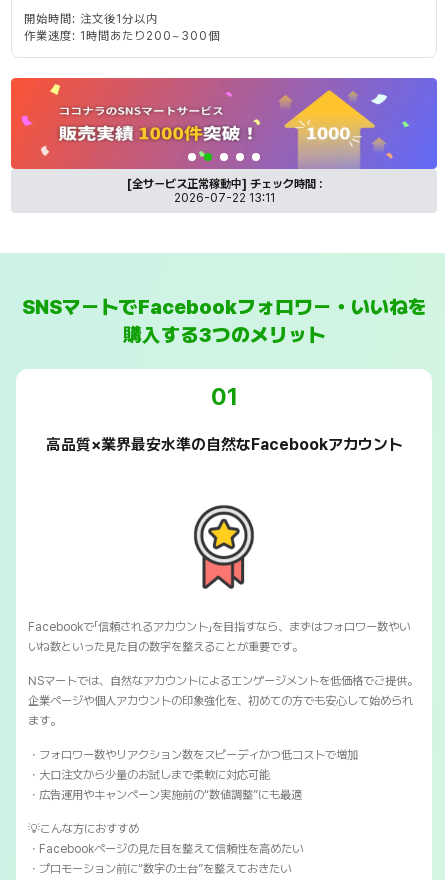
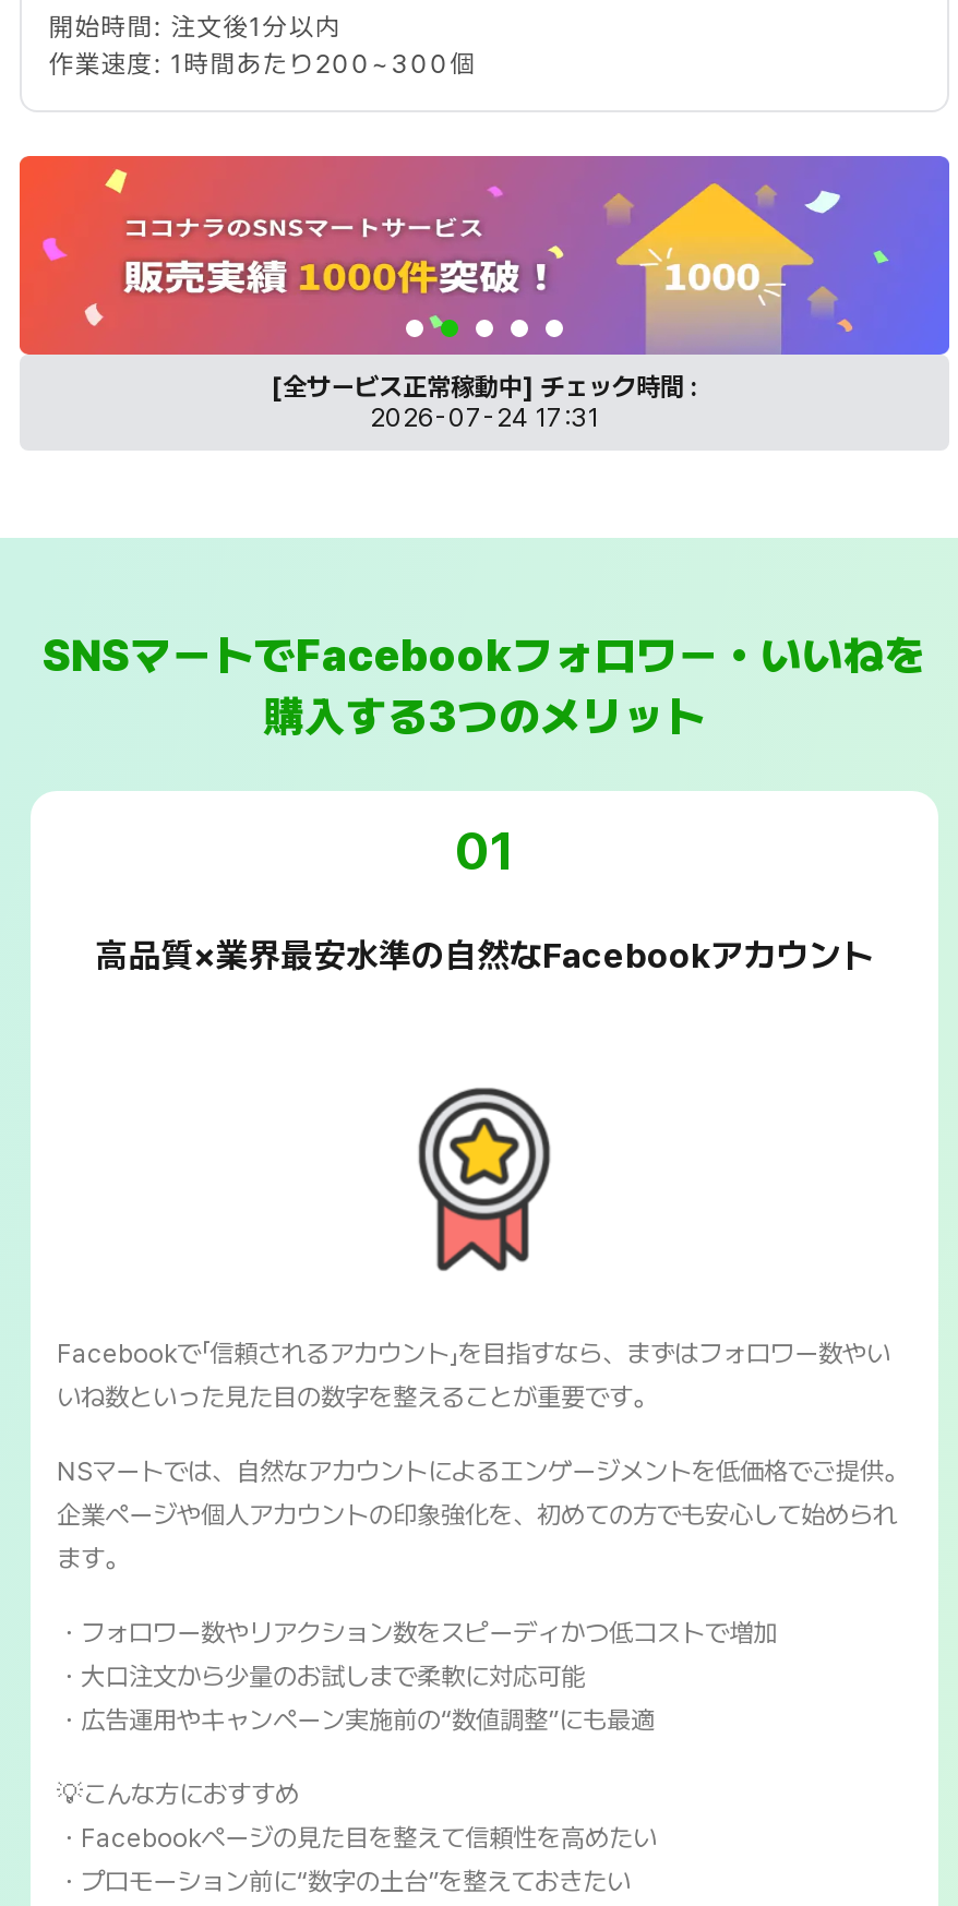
- 2026-07-22 13:11
+ 2026-07-24 17:31
